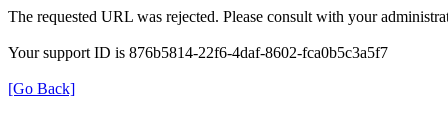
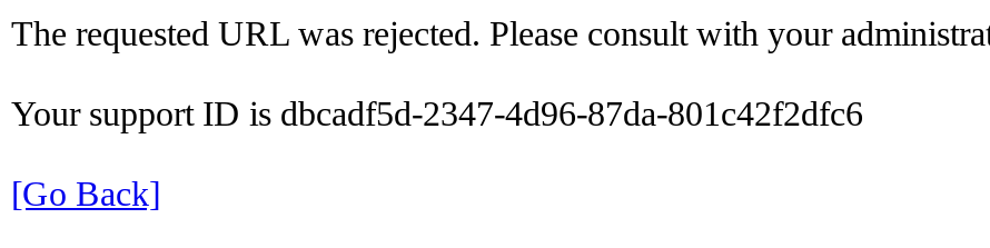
- Your support ID is 876b5814-22f6-4daf-8602-fca0b5c3a5f7
+ Your support ID is dbcadf5d-2347-4d96-87da-801c42f2dfc6
